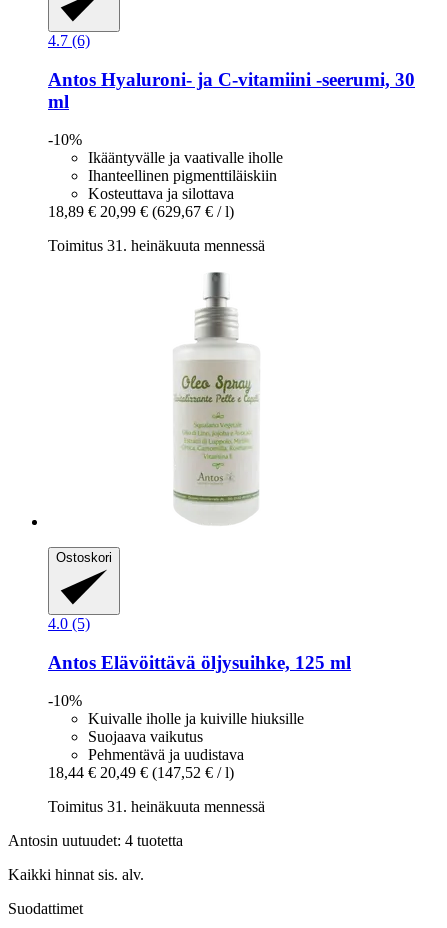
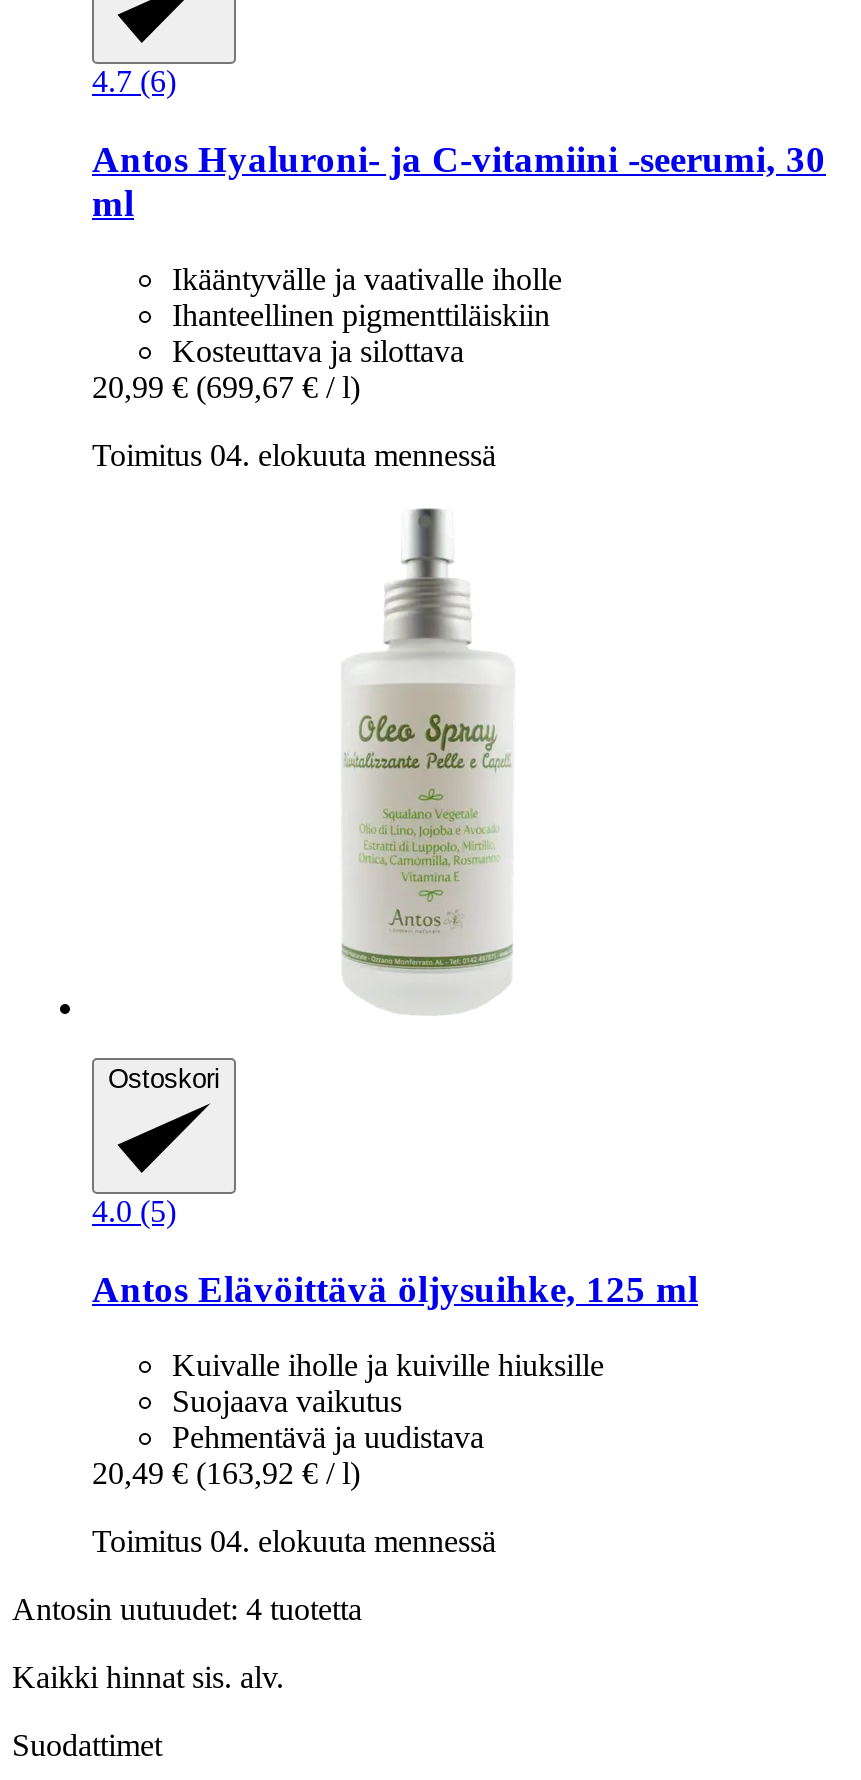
- -10%

- 18,89 € 20,99 € (629,67 € / l)
+ 20,99 € (699,67 € / l)

- Toimitus 31. heinäkuuta mennessä
+ Toimitus 04. elokuuta mennessä

- -10%

- 18,44 € 20,49 € (147,52 € / l)
+ 20,49 € (163,92 € / l)

- Toimitus 31. heinäkuuta mennessä
+ Toimitus 04. elokuuta mennessä
